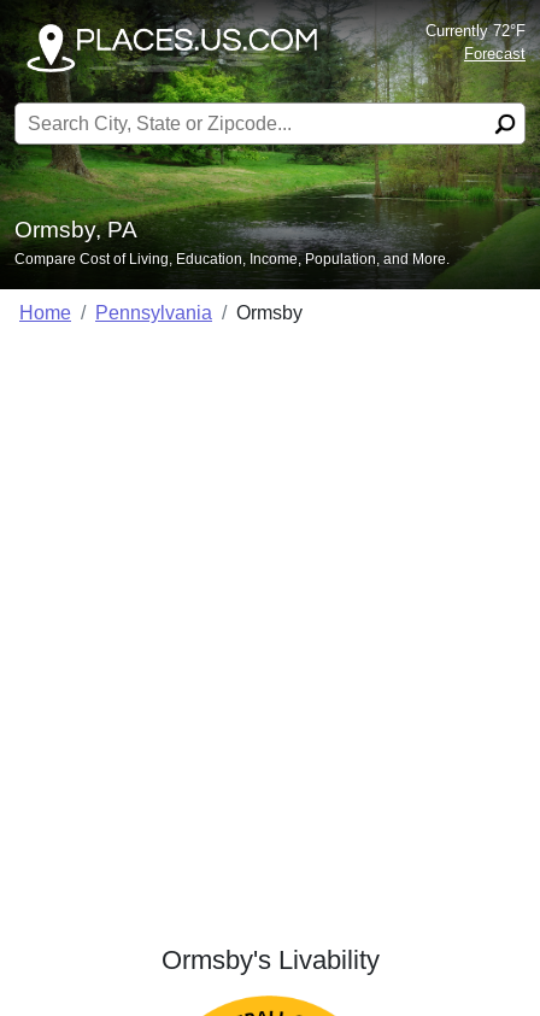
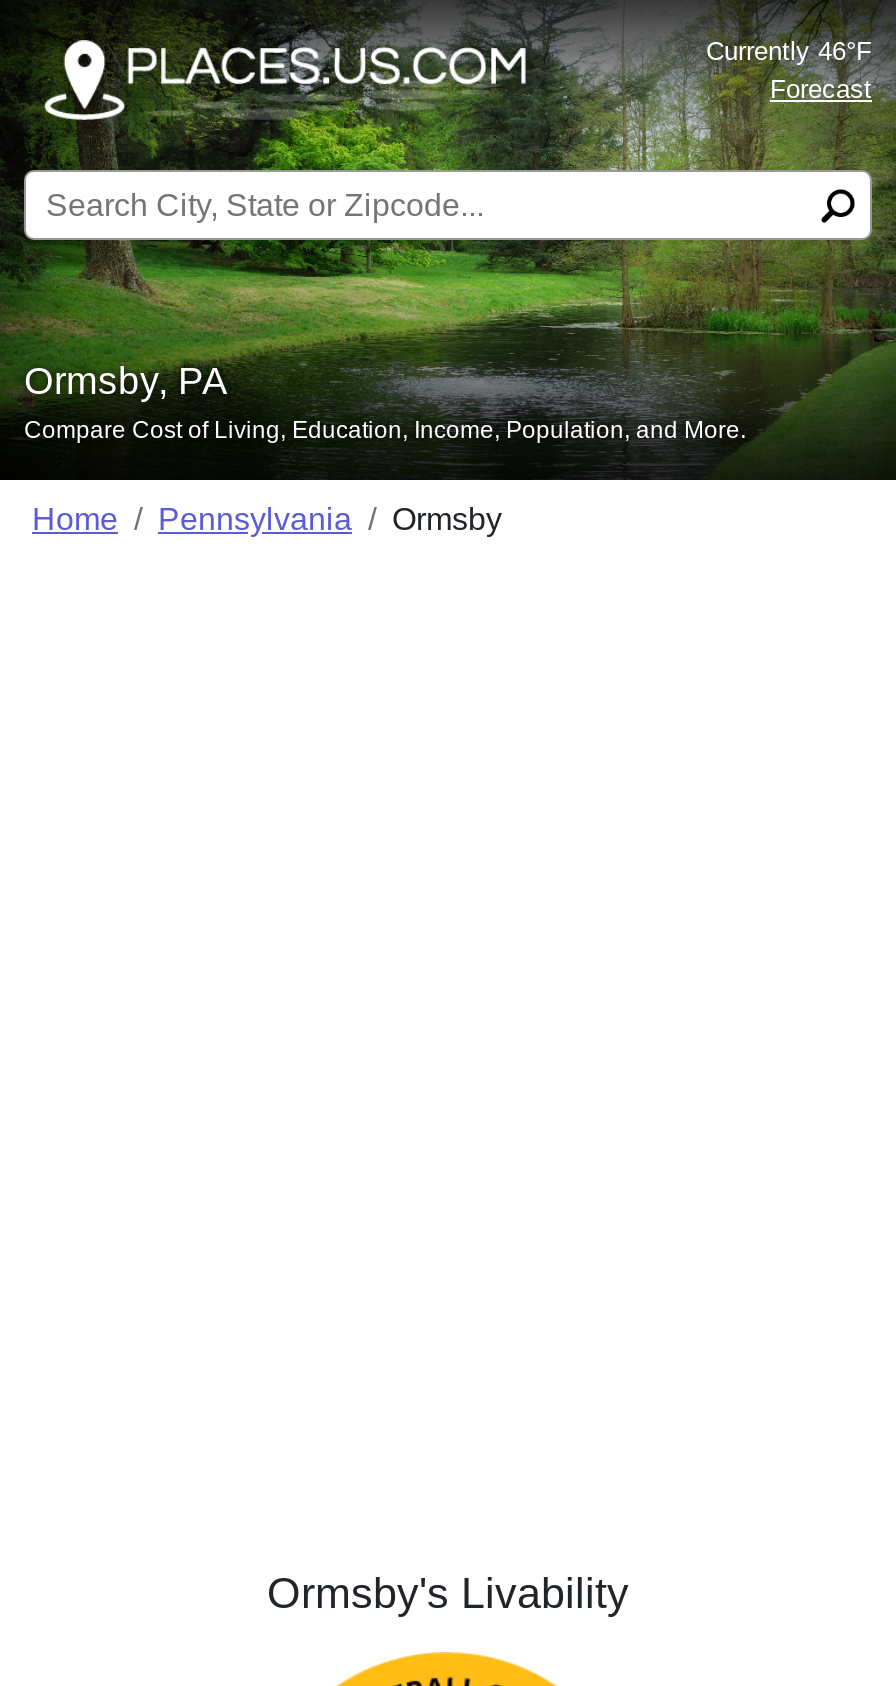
- Currently 72°F
+ Currently 46°F
